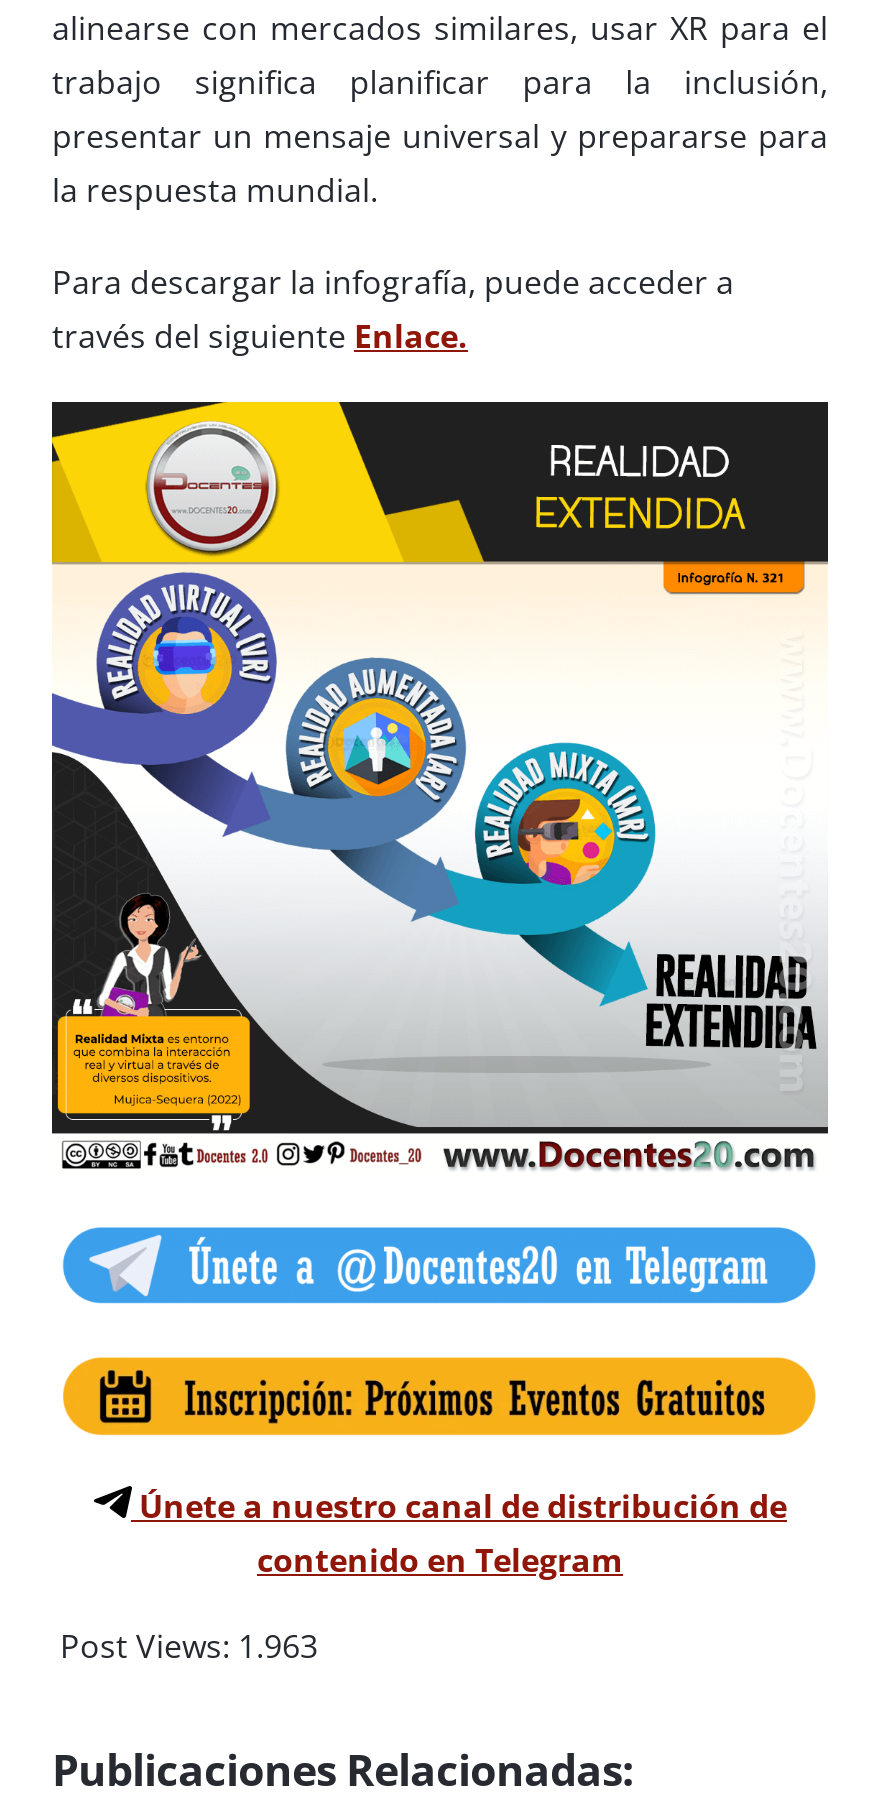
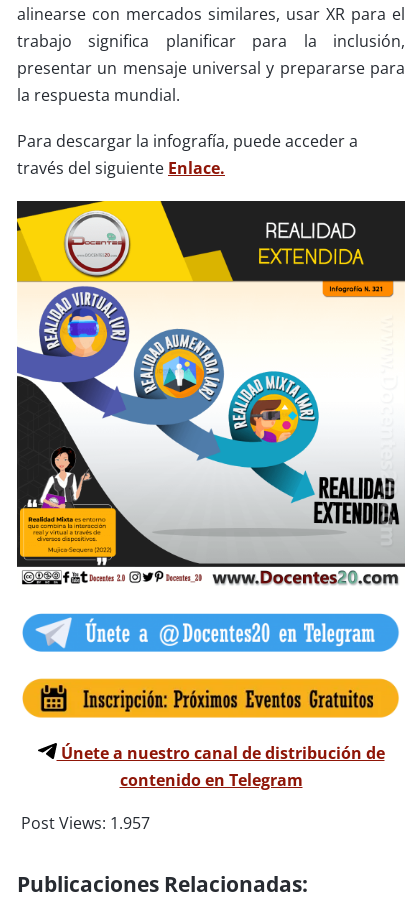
- Post Views: 1.963
+ Post Views: 1.957
